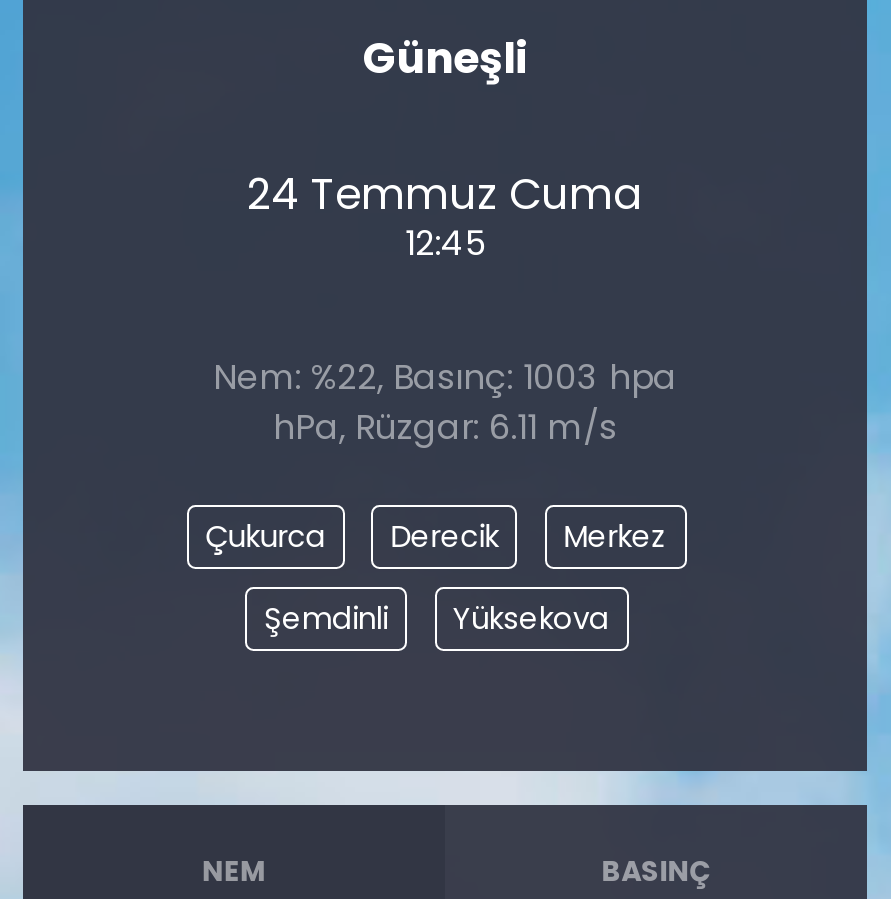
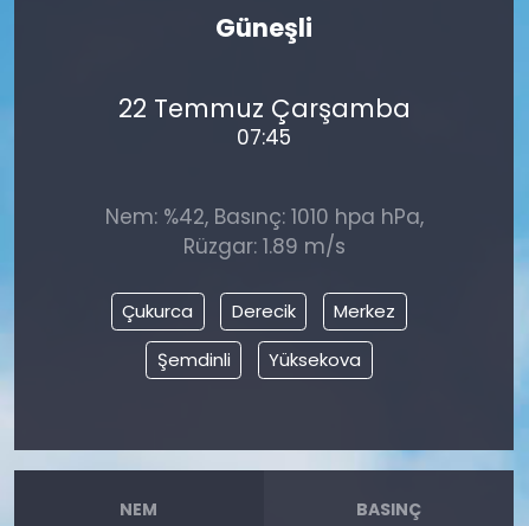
- 24 Temmuz Cuma
- 12:45
+ 22 Temmuz Çarşamba
+ 07:45

- Nem: %22, Basınç: 1003 hpa
- hPa, Rüzgar: 6.11 m/s
+ Nem: %42, Basınç: 1010 hpa hPa,
+ Rüzgar: 1.89 m/s
